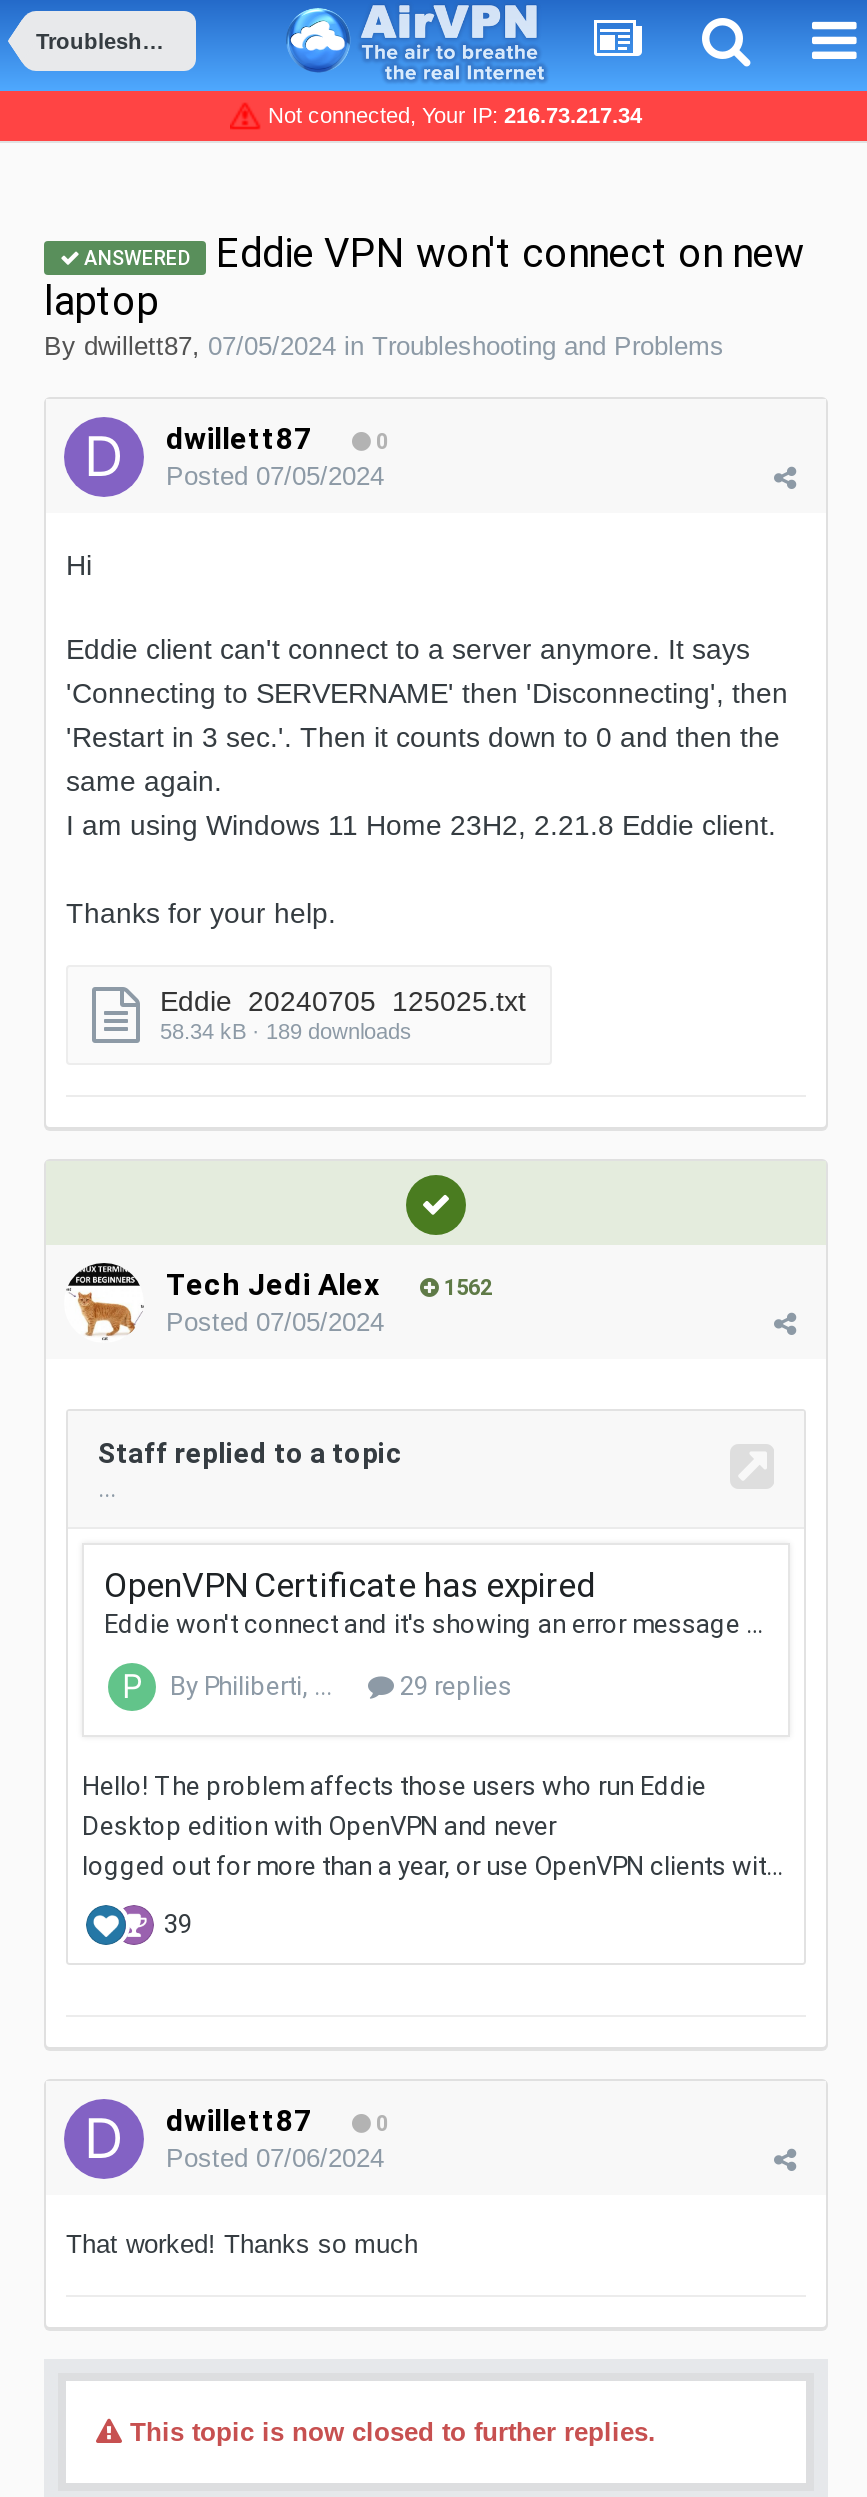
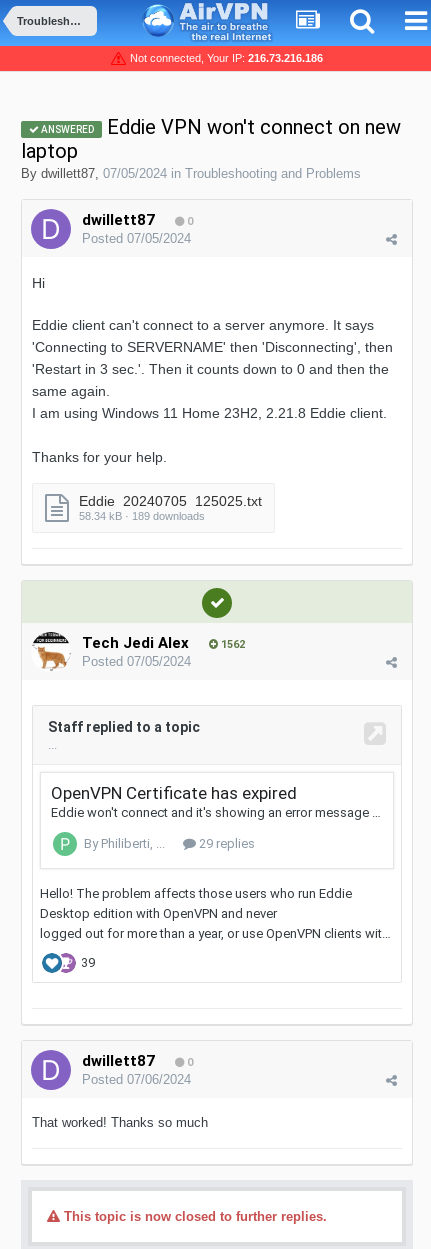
- Not connected, Your IP: 216.73.217.34
+ Not connected, Your IP: 216.73.216.186
